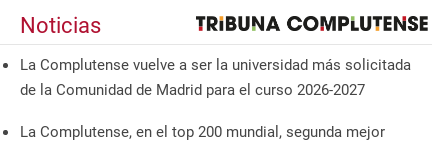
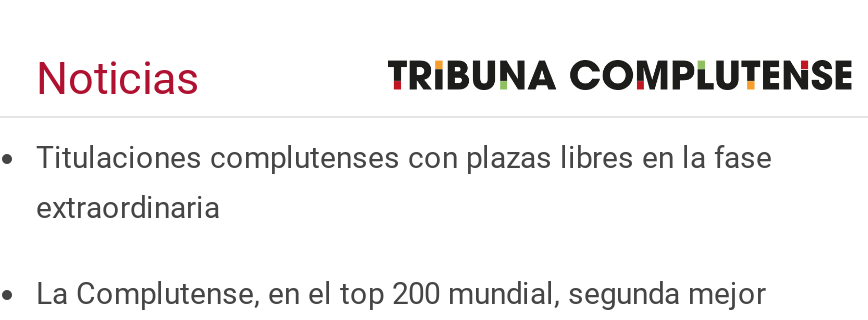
- La Complutense vuelve a ser la universidad más solicitada
- de la Comunidad de Madrid para el curso 2026-2027
+ Titulaciones complutenses con plazas libres en la fase
+ extraordinaria
